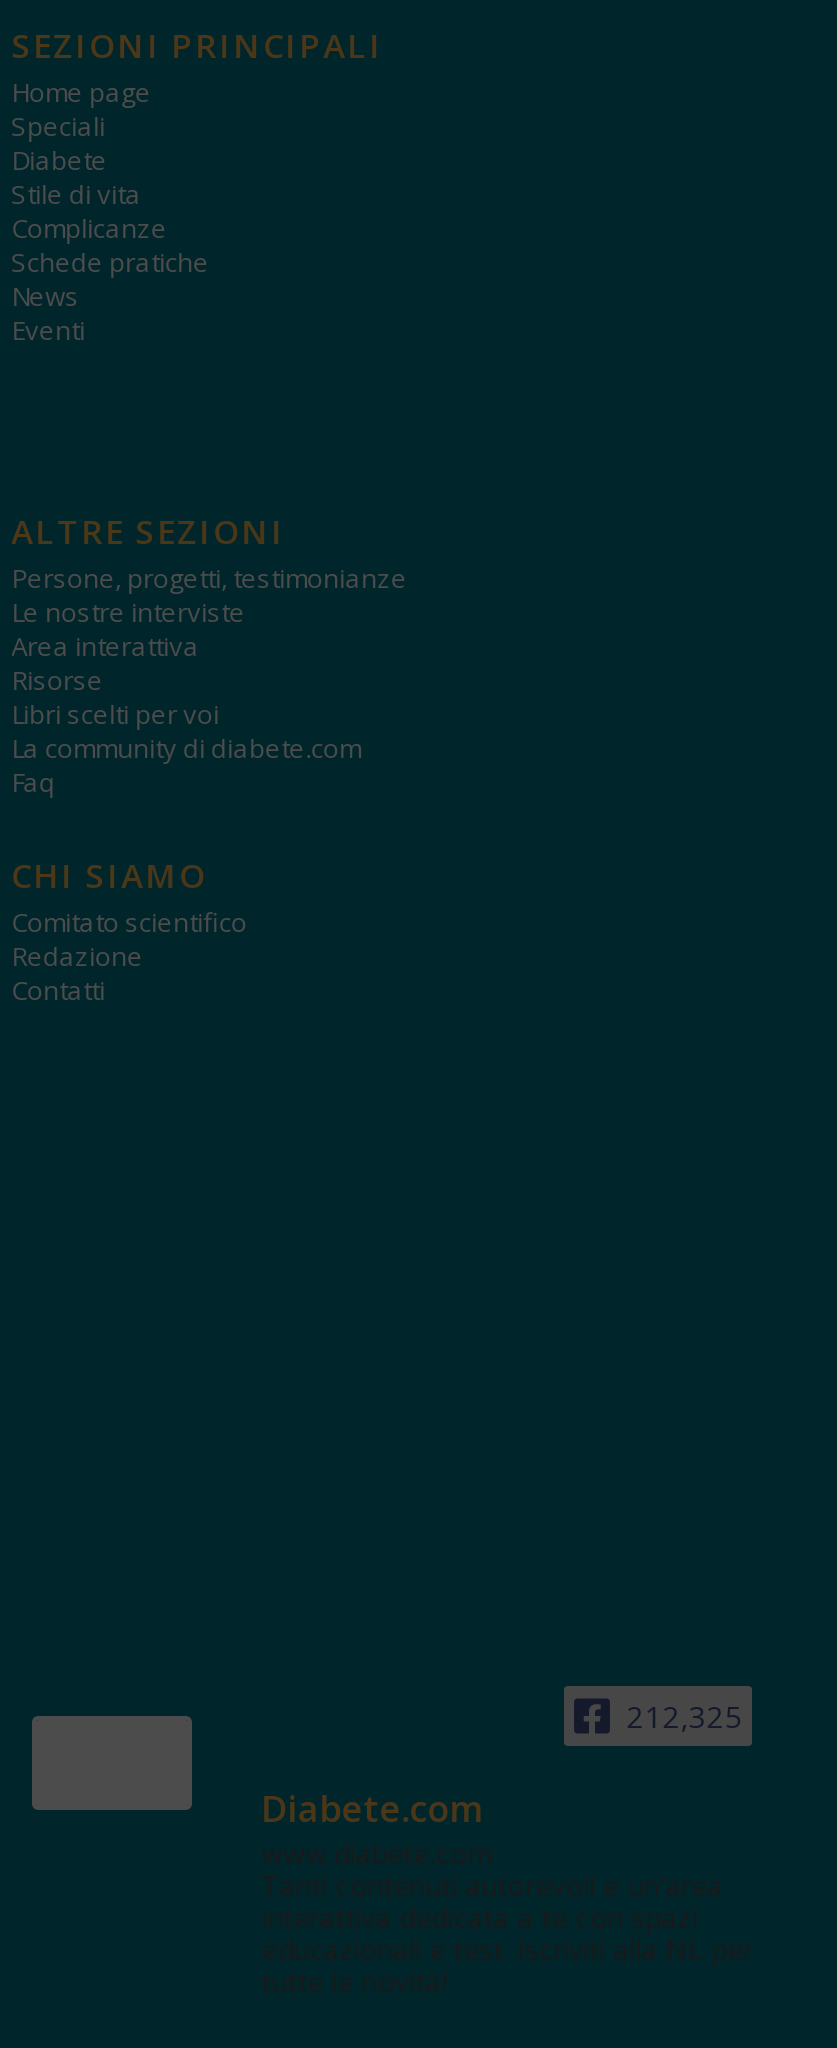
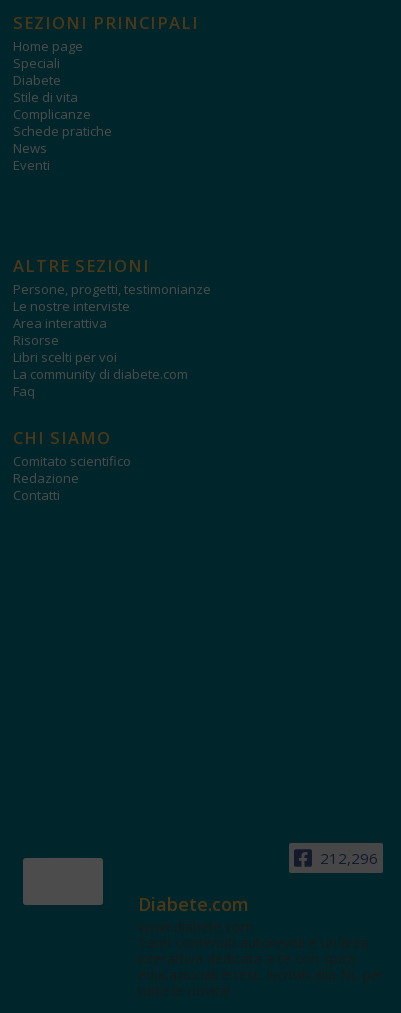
- 212,325
+ 212,296
